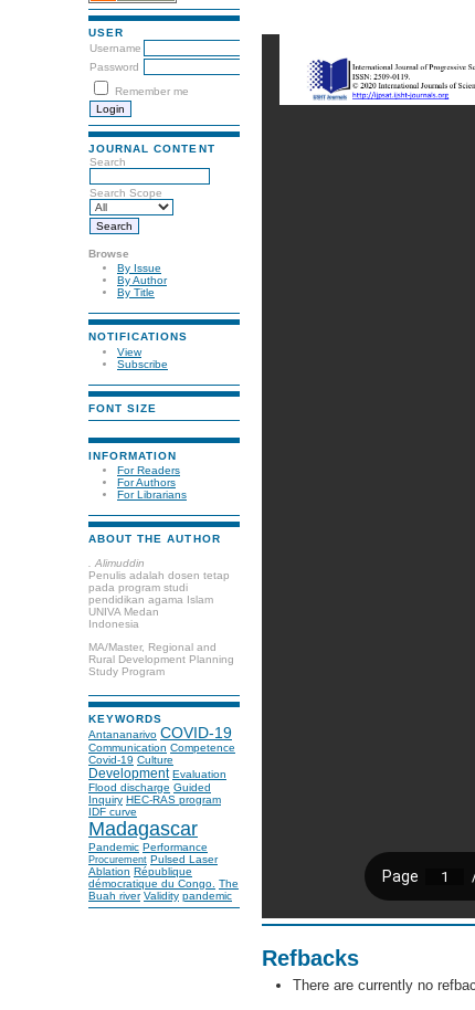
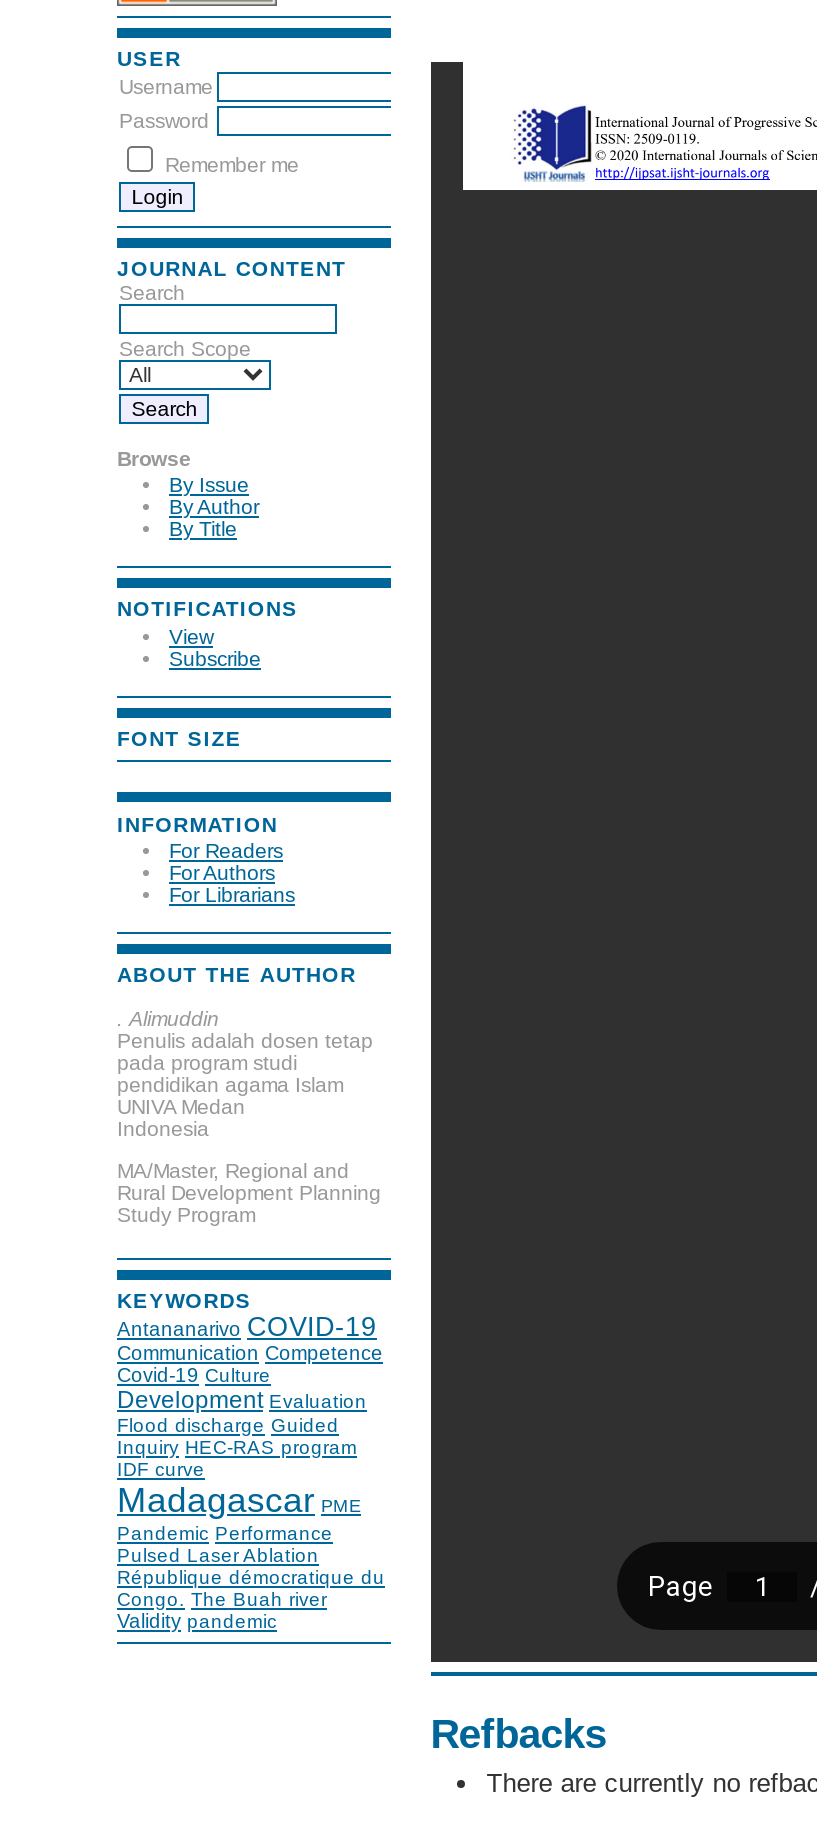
- Madagascar
+ Madagascar PME

- Procurement Pulsed Laser
- Ablation République
- démocratique du Congo. The
- Buah river Validity pandemic
+ Pulsed Laser Ablation
+ République démocratique du
+ Congo. The Buah river
+ Validity pandemic
